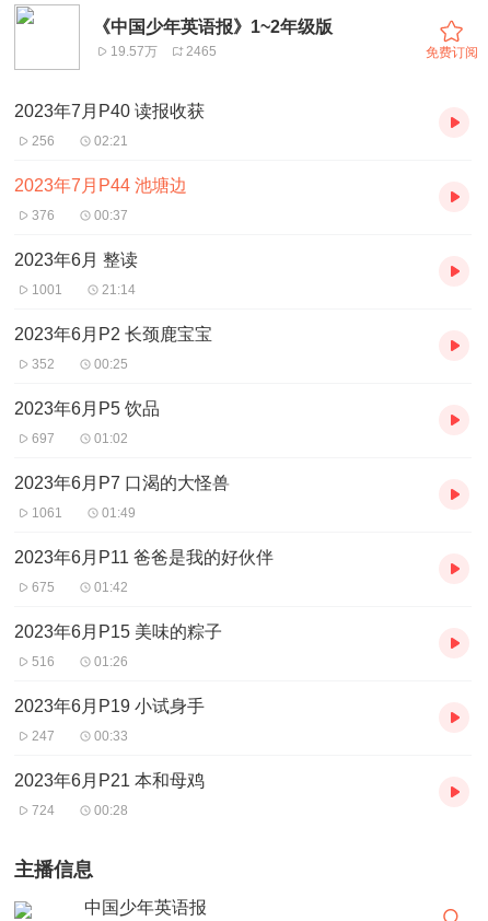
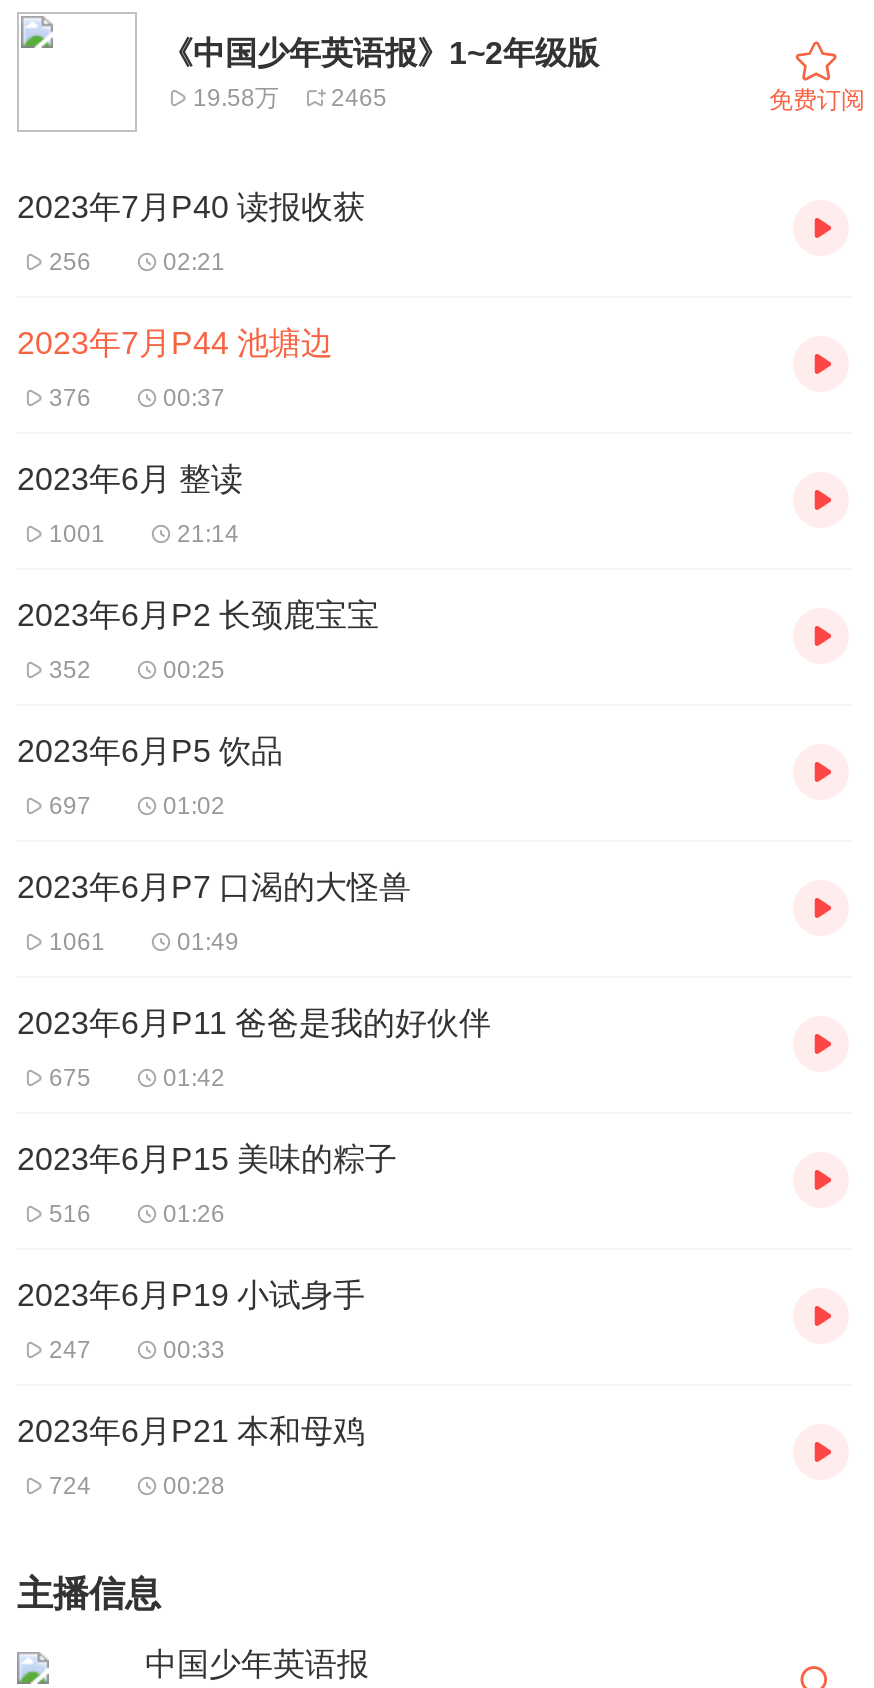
- 19.57万 2465
+ 19.58万 2465
